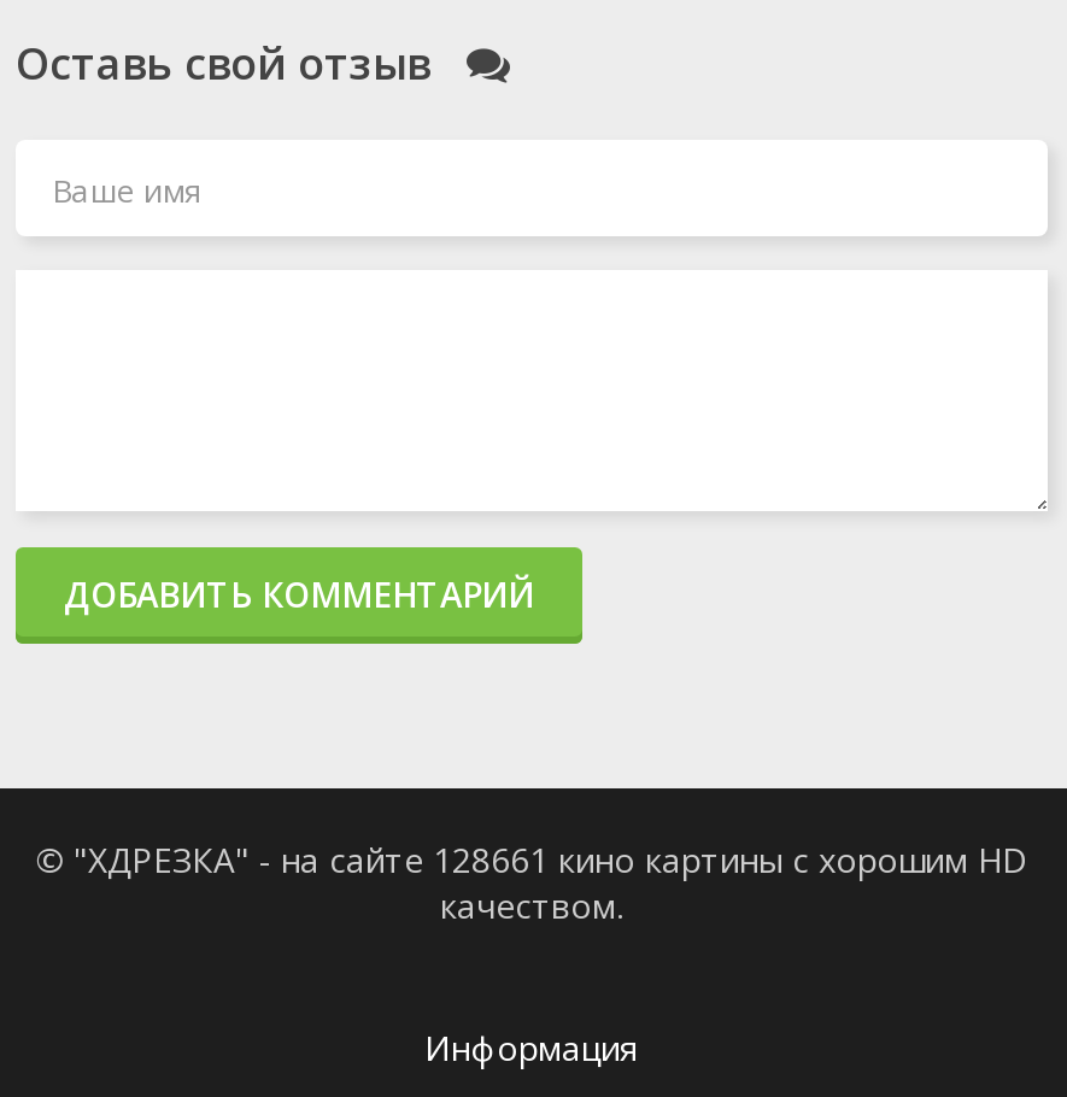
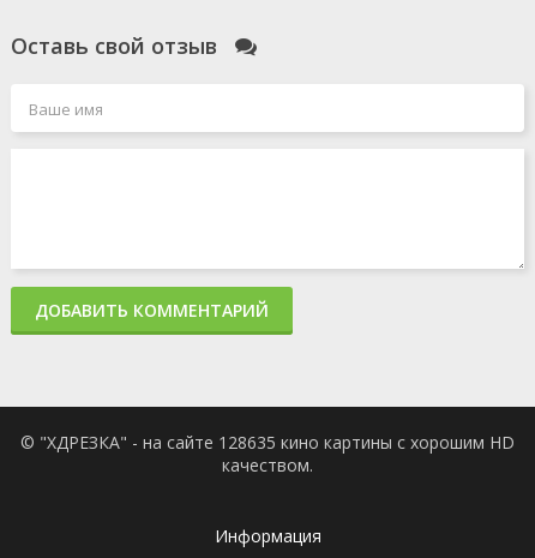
- © "ХДРЕЗКА" - на сайте 128661 кино картины с хорошим HD
+ © "ХДРЕЗКА" - на сайте 128635 кино картины с хорошим HD
